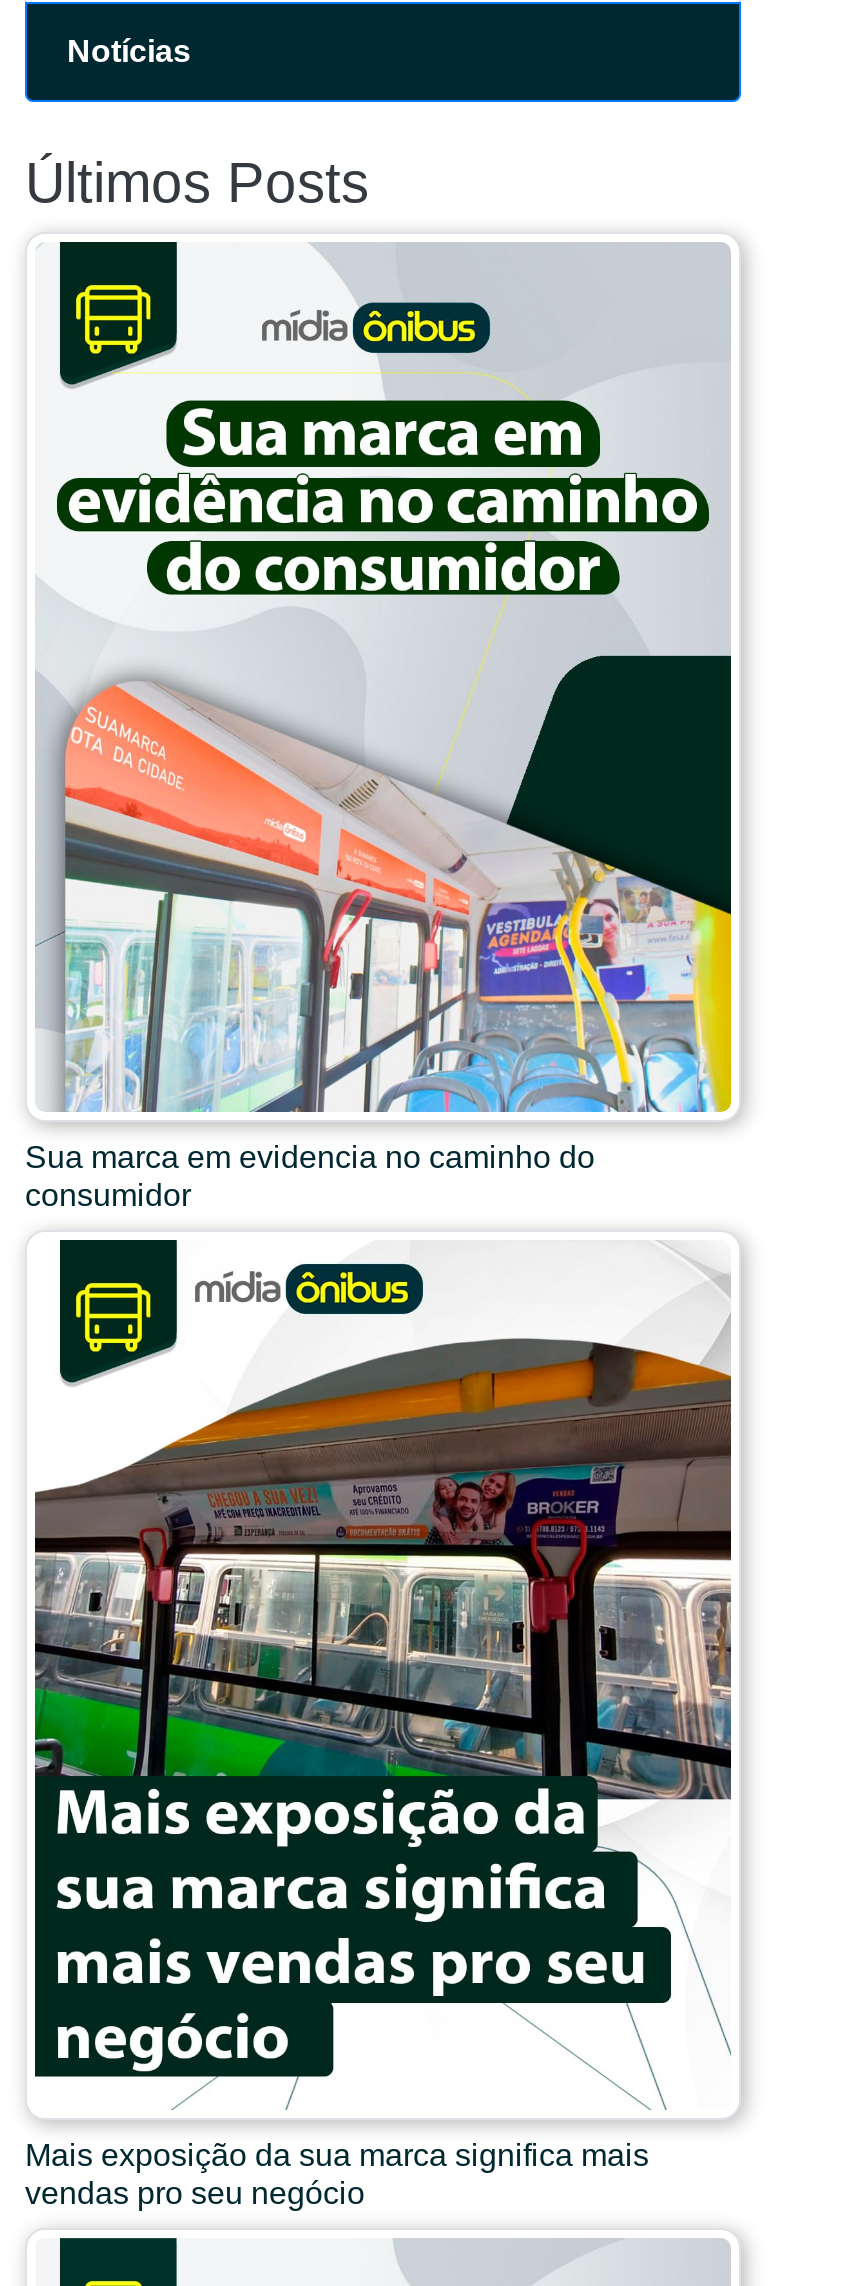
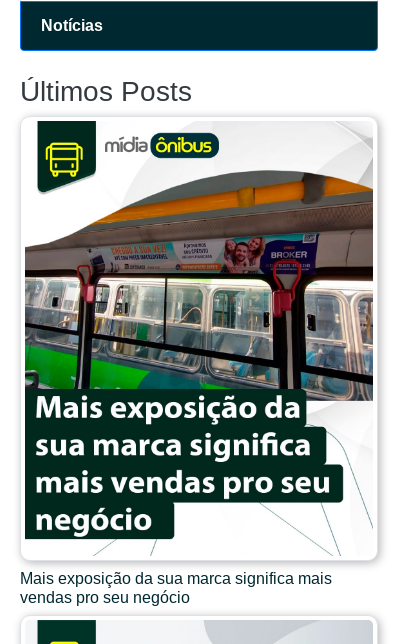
- [image]
- Sua marca em evidencia no caminho do
- consumidor
